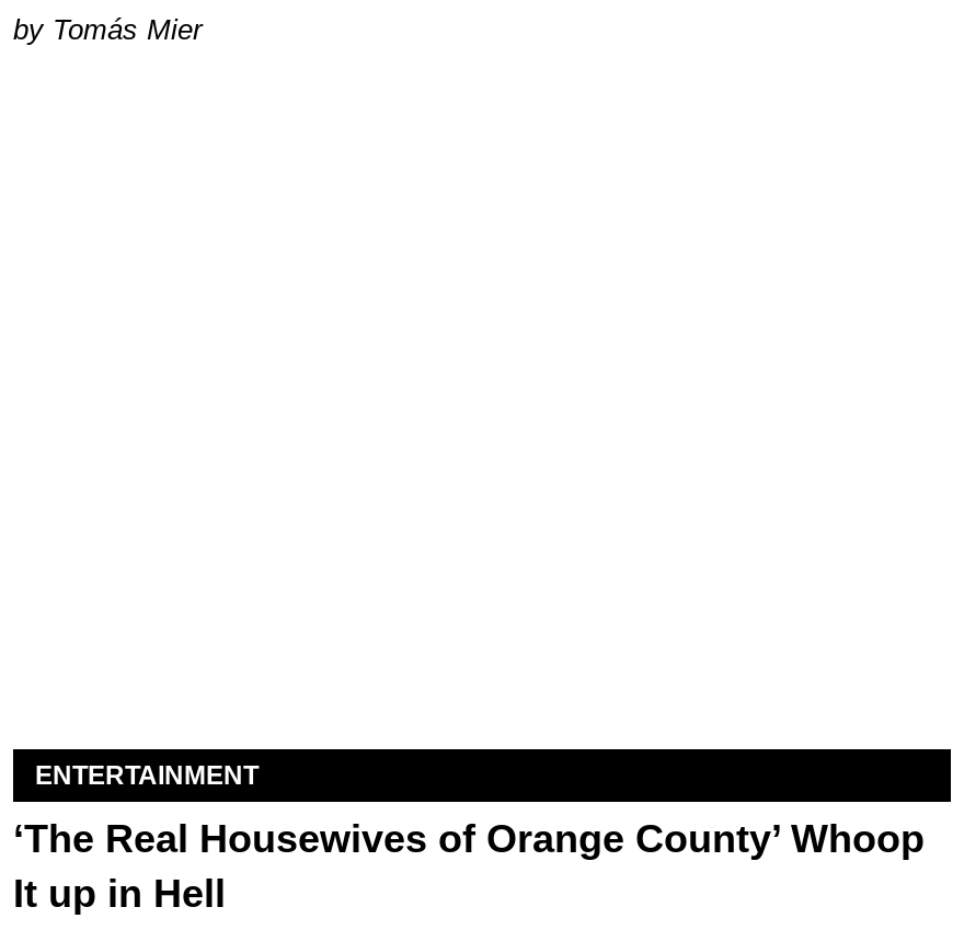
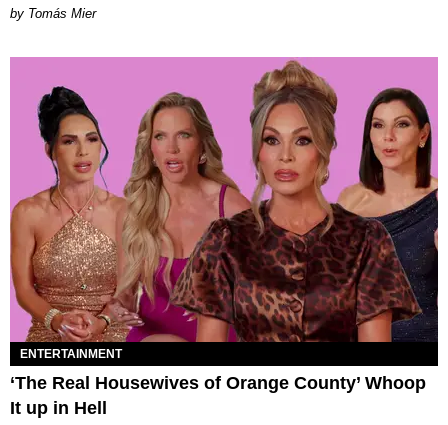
+ [image]
